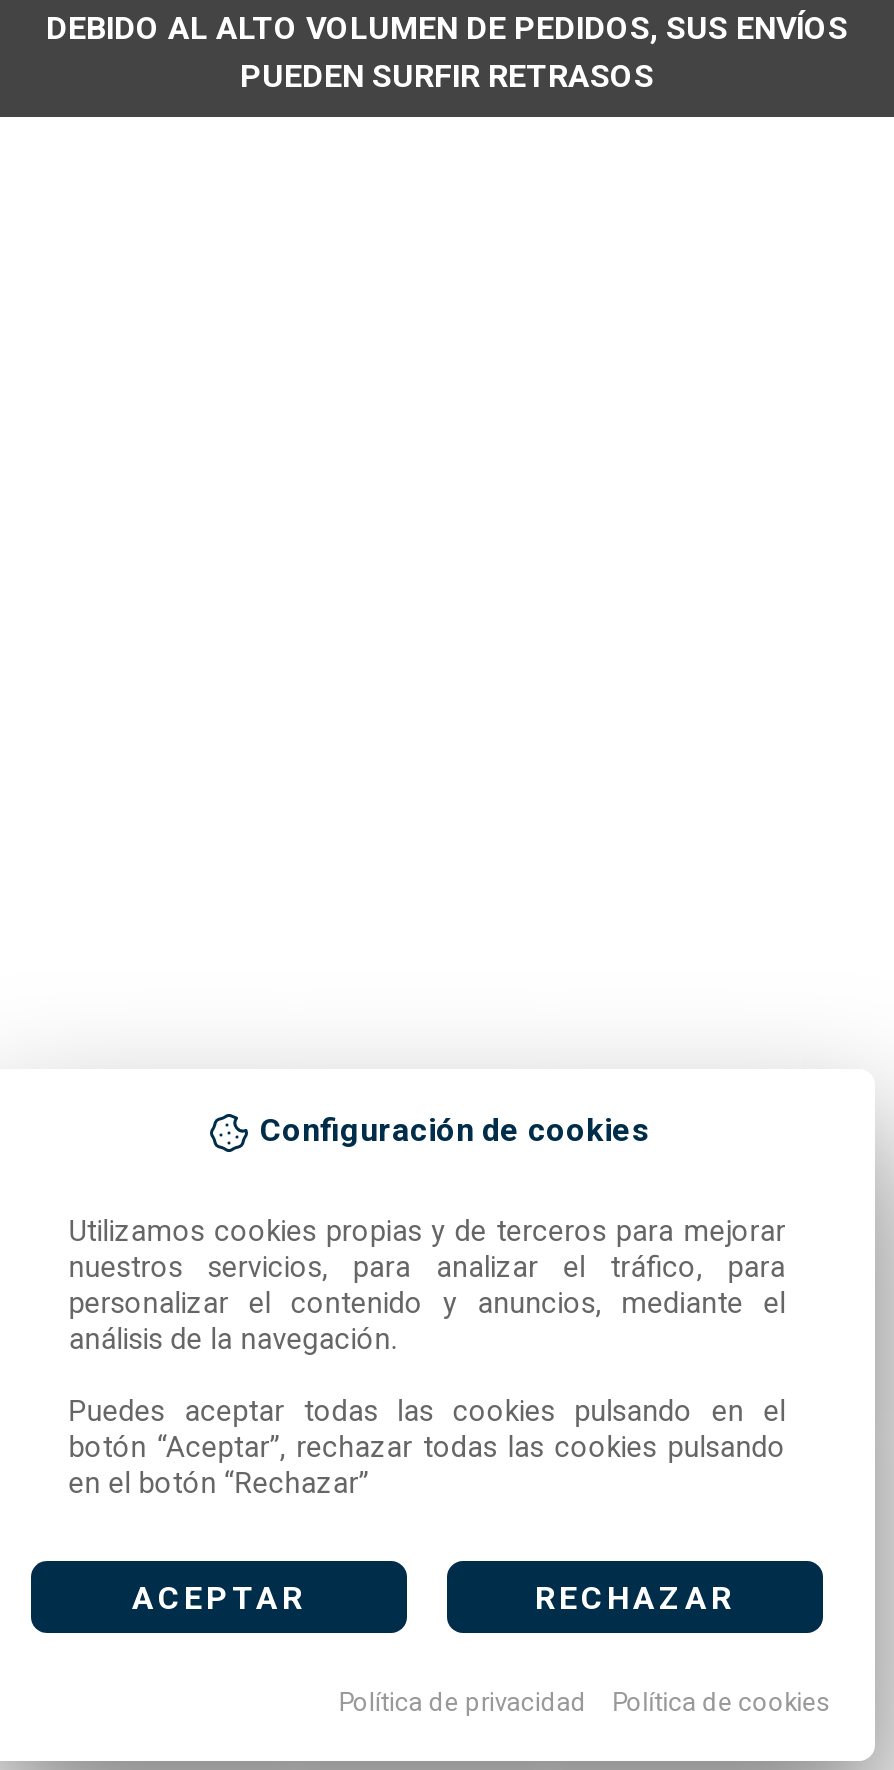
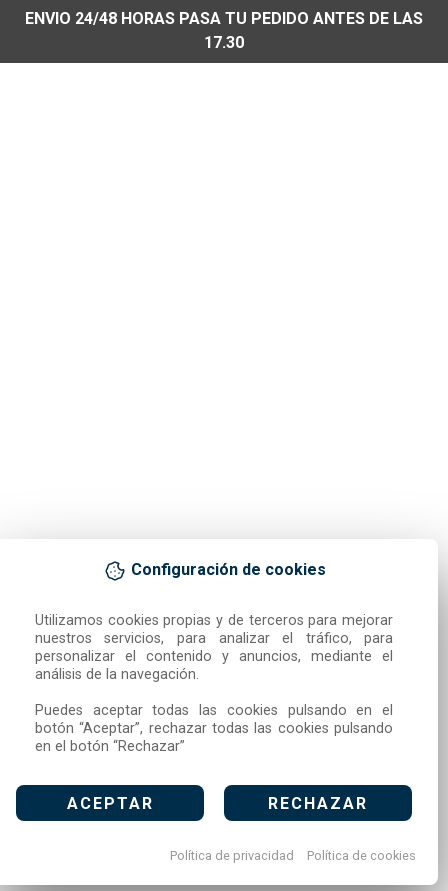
- DEBIDO AL ALTO VOLUMEN DE PEDIDOS, SUS ENVÍOS
- PUEDEN SURFIR RETRASOS
+ ENVIO 24/48 HORAS PASA TU PEDIDO ANTES DE LAS
+ 17.30
